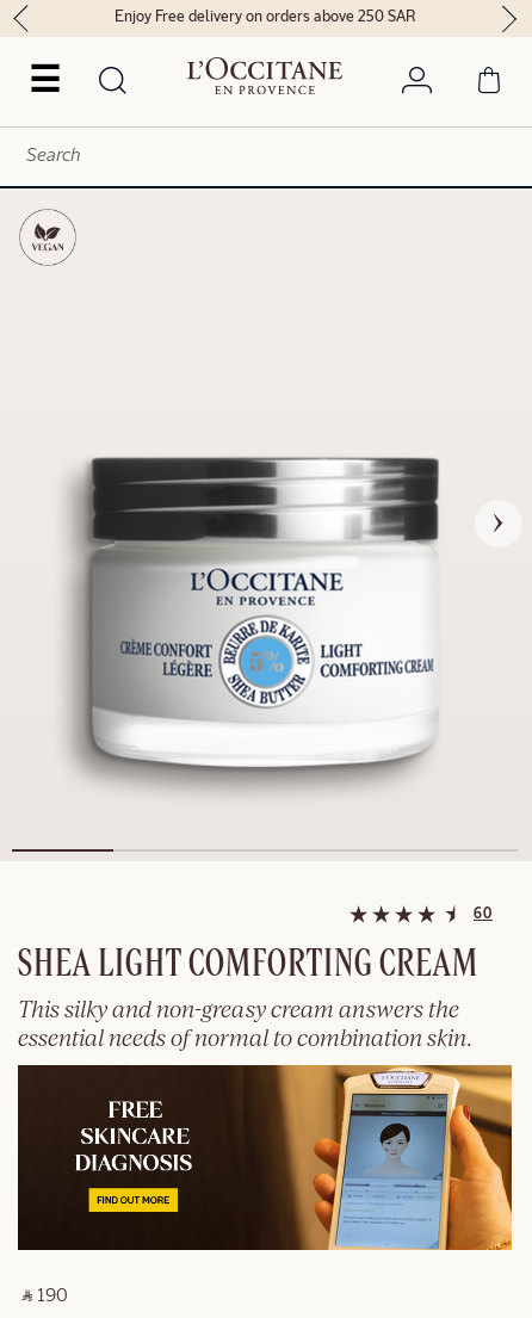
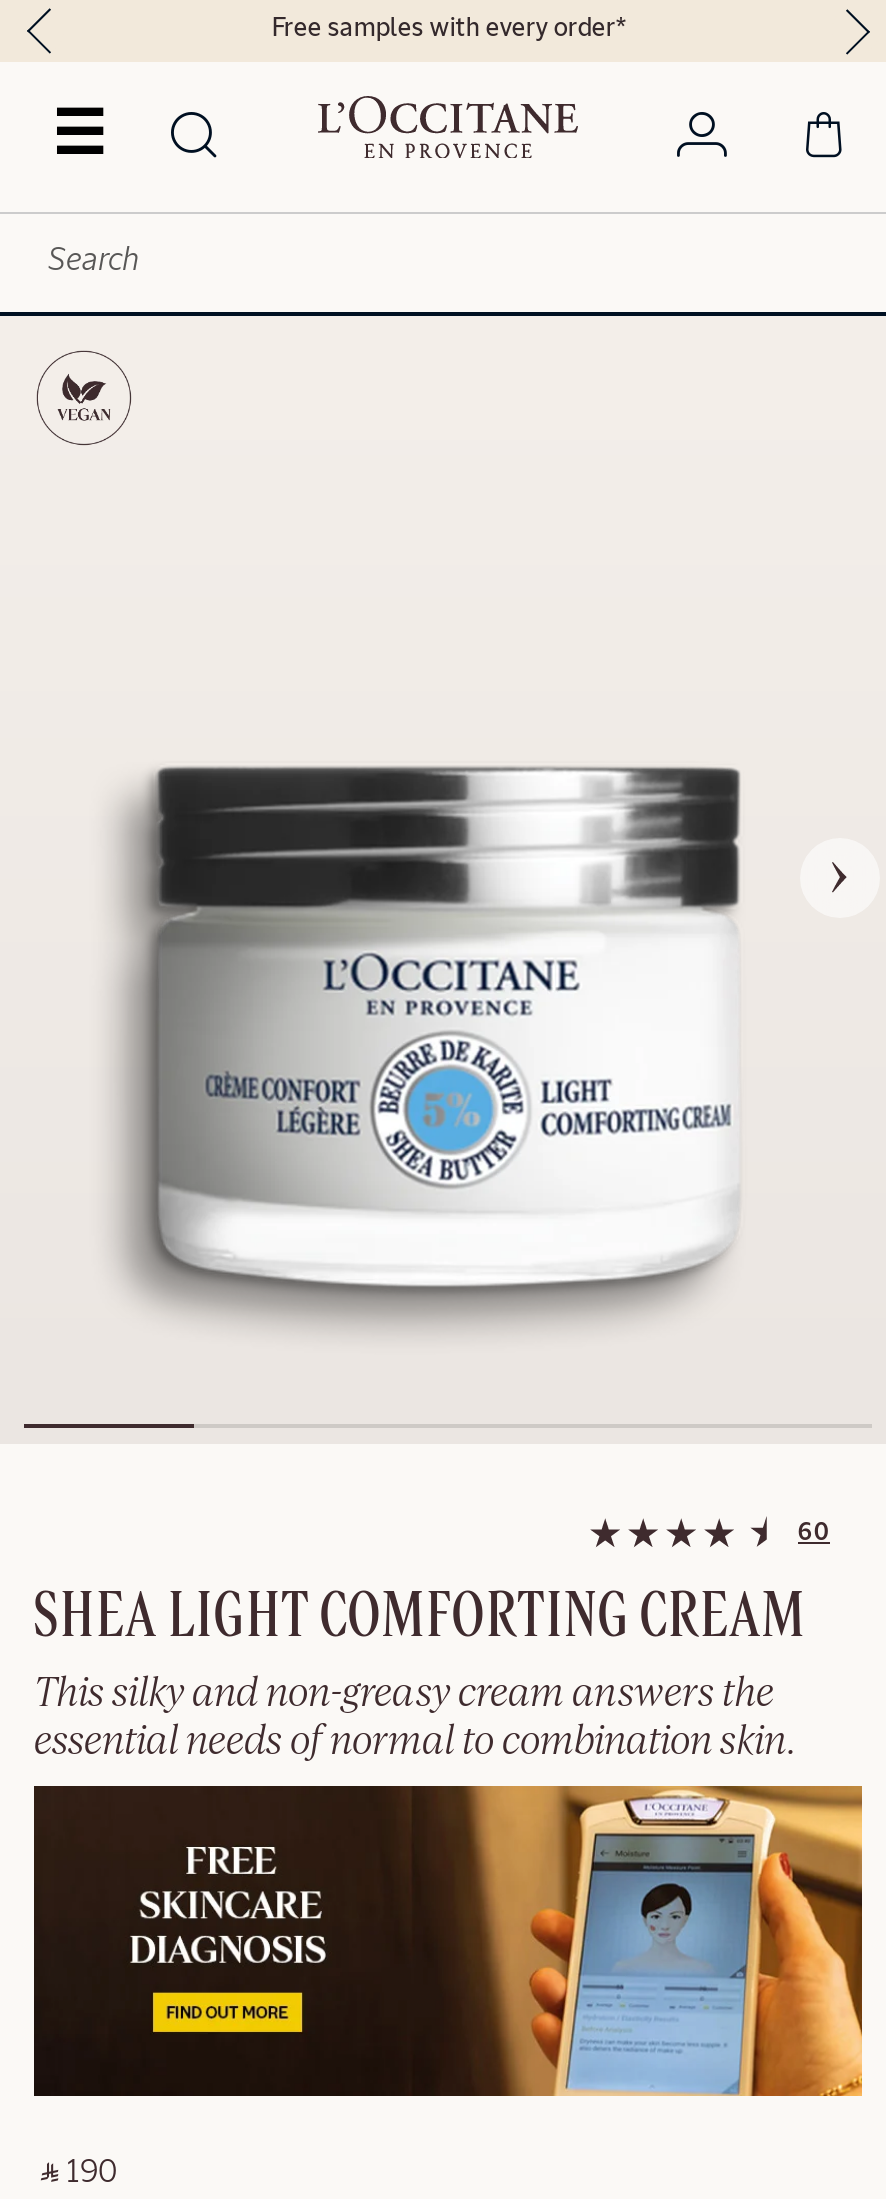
- Enjoy Free delivery on orders above 250 SAR
+ Free samples with every order*
